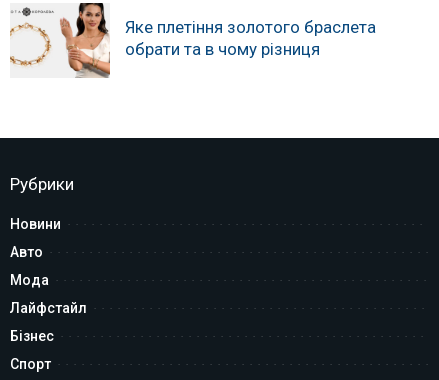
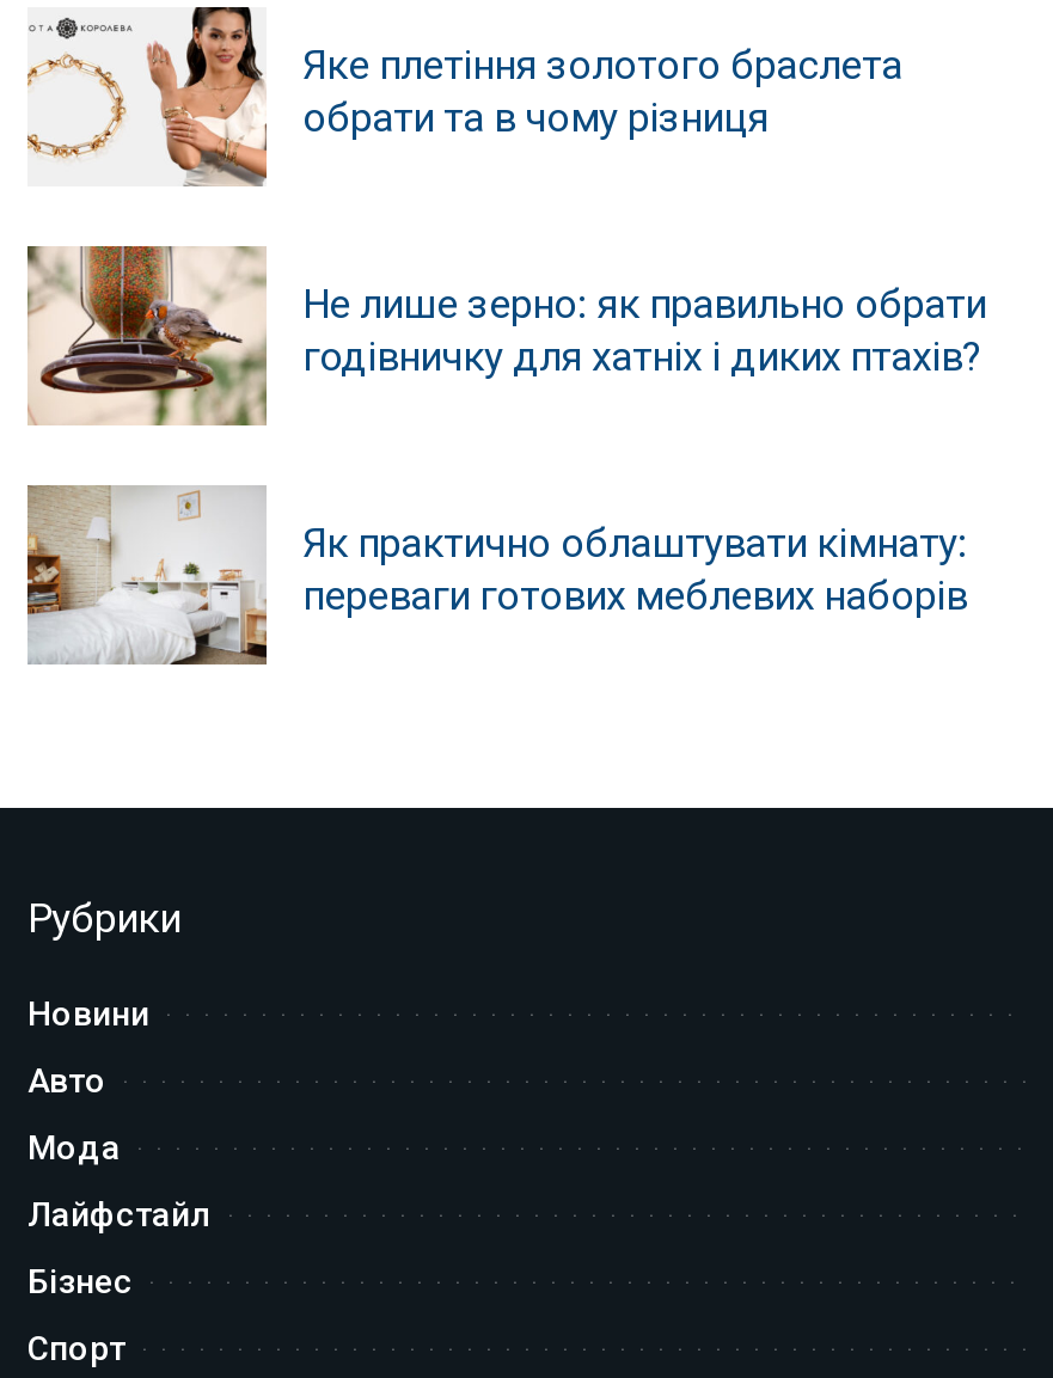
+ [image]
+ Не лише зерно: як правильно обрати
+ годівничку для хатніх і диких птахів?

+ [image]
+ Як практично облаштувати кімнату:
+ переваги готових меблевих наборів
